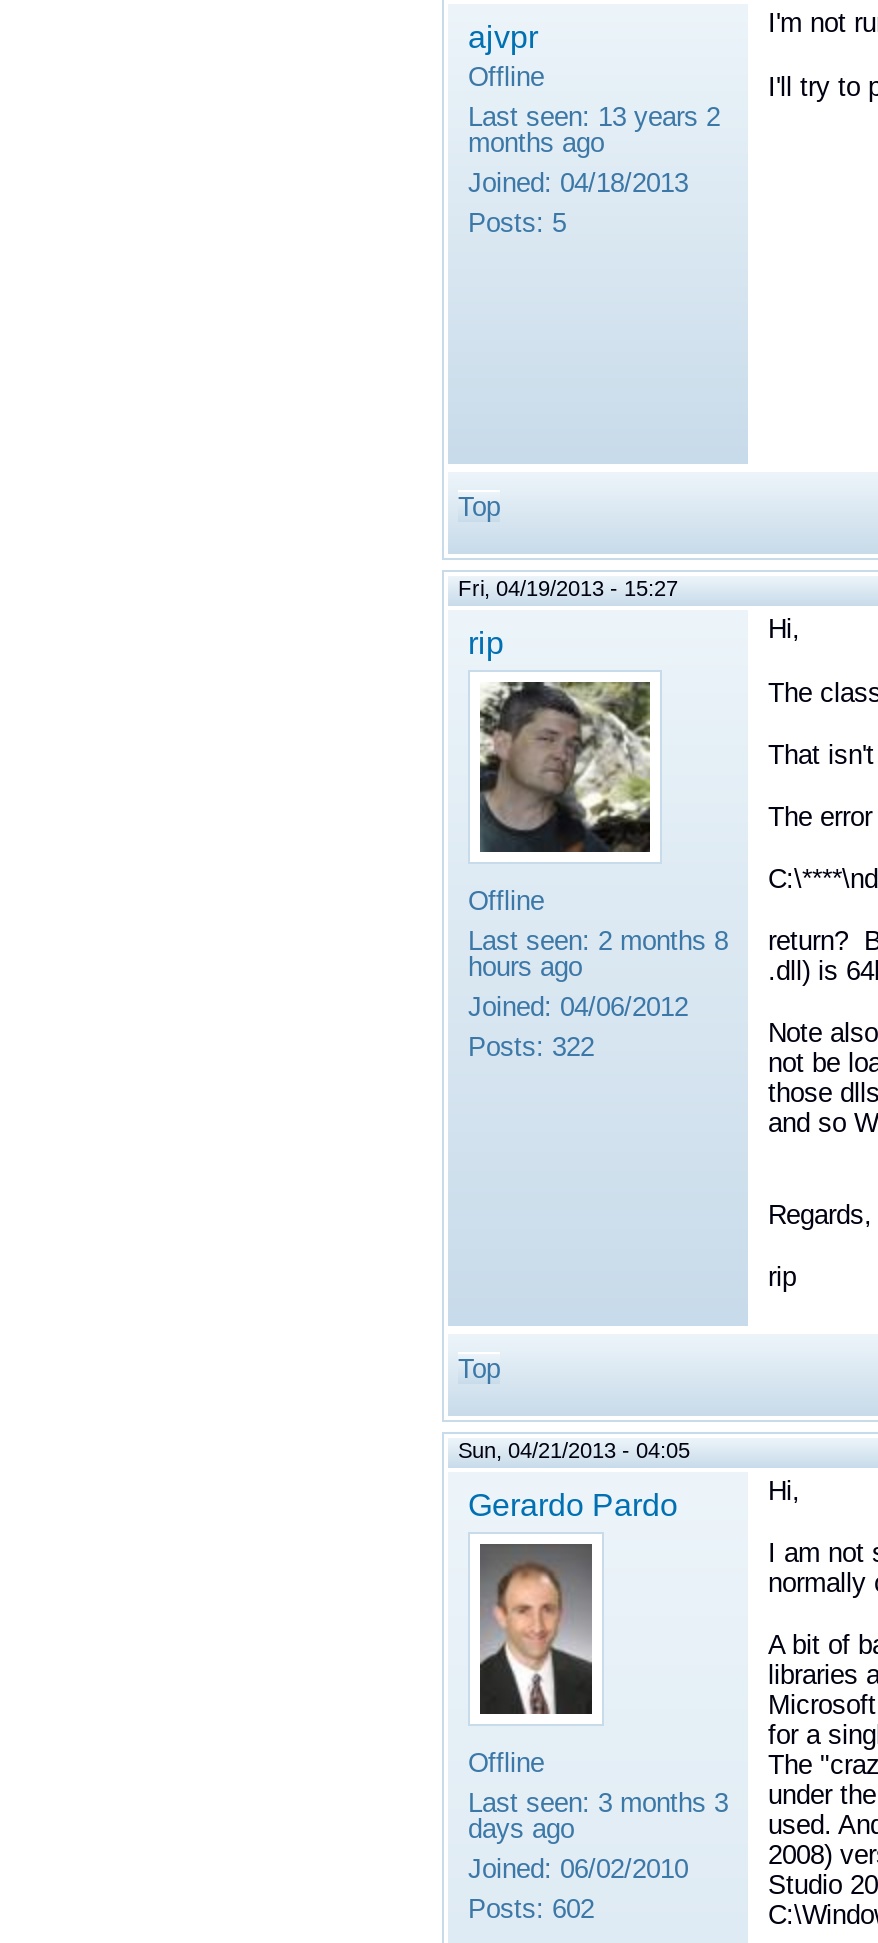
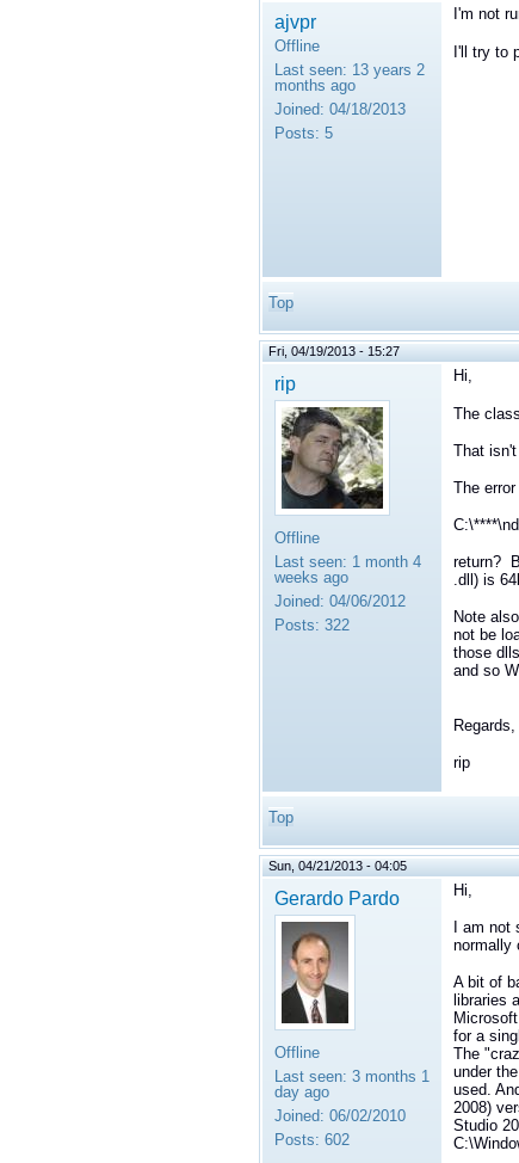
- Last seen: 2 months 8
+ Last seen: 1 month 4

- hours ago
+ weeks ago

- Last seen: 3 months 3
+ Last seen: 3 months 1

- days ago
+ day ago
